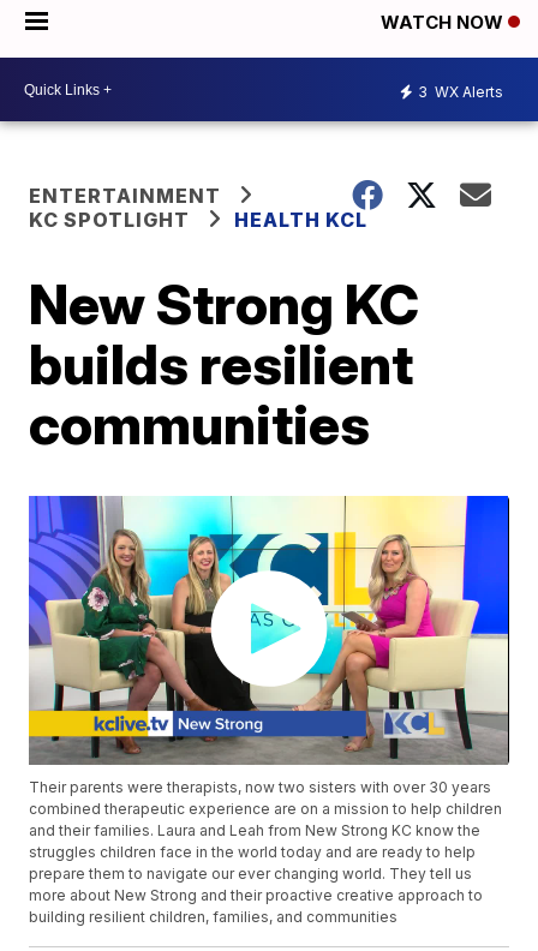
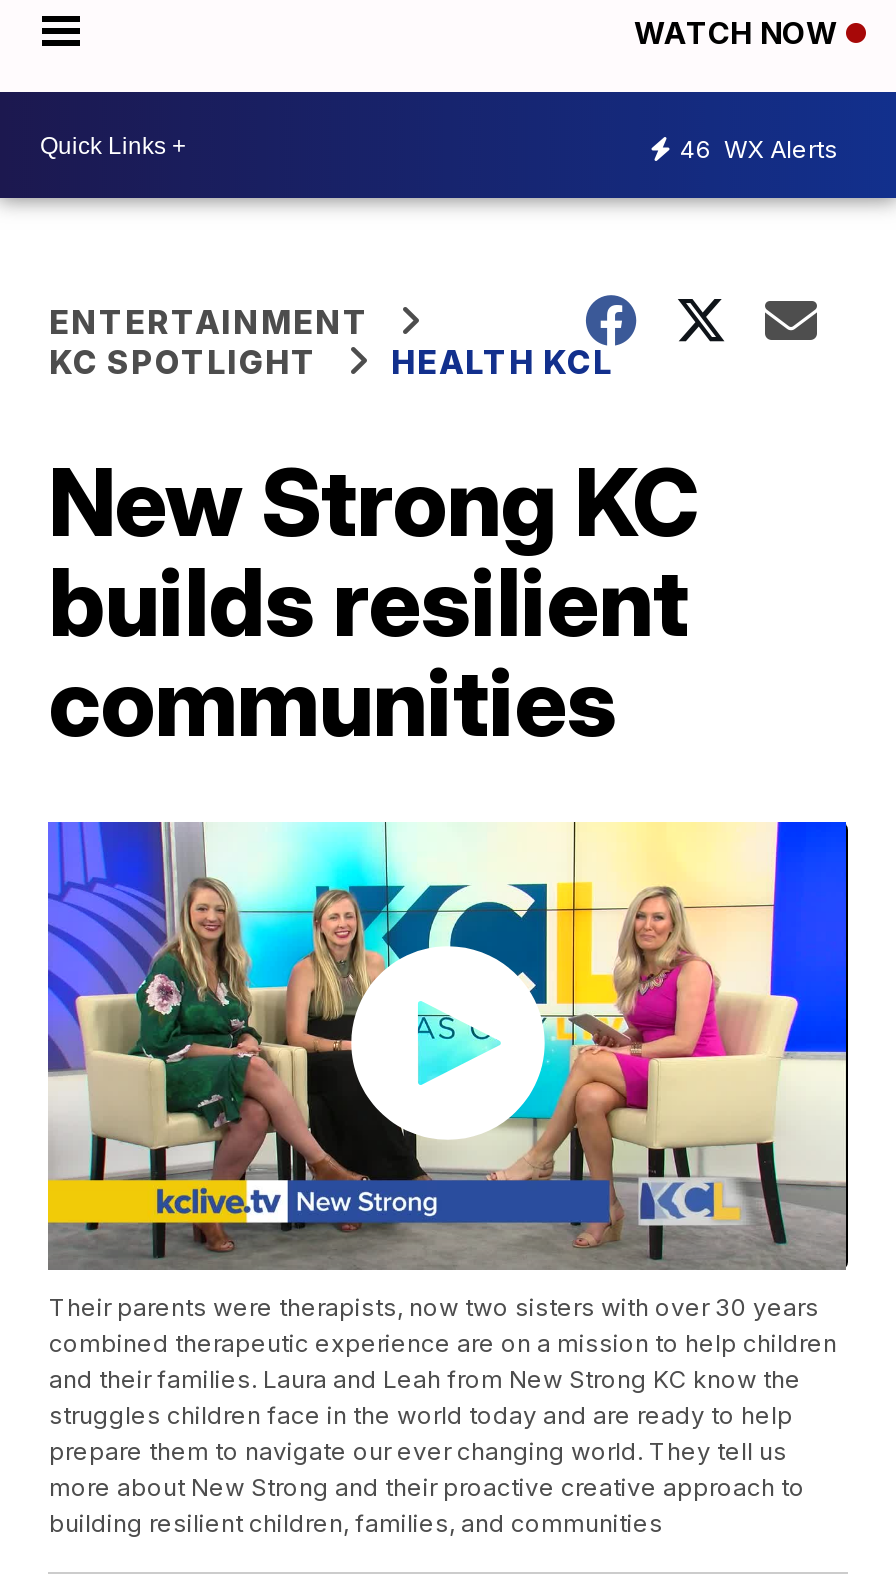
- 3 WX Alerts
+ 46 WX Alerts
